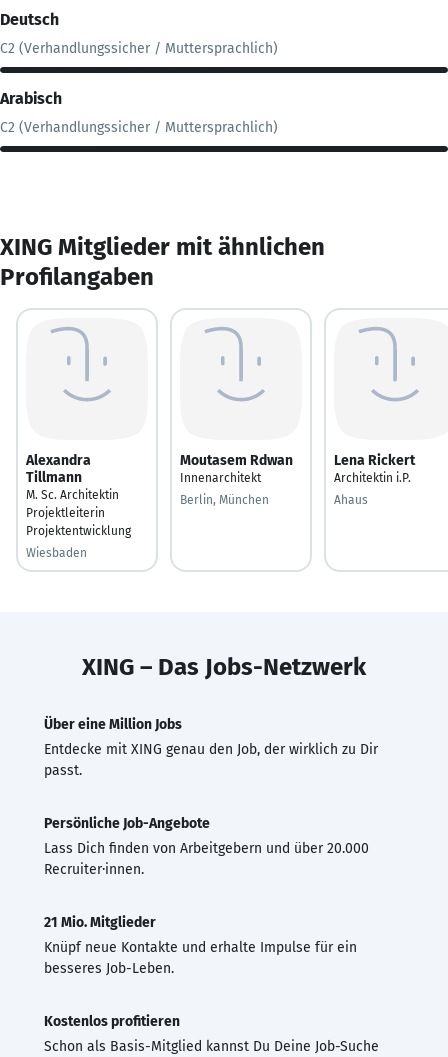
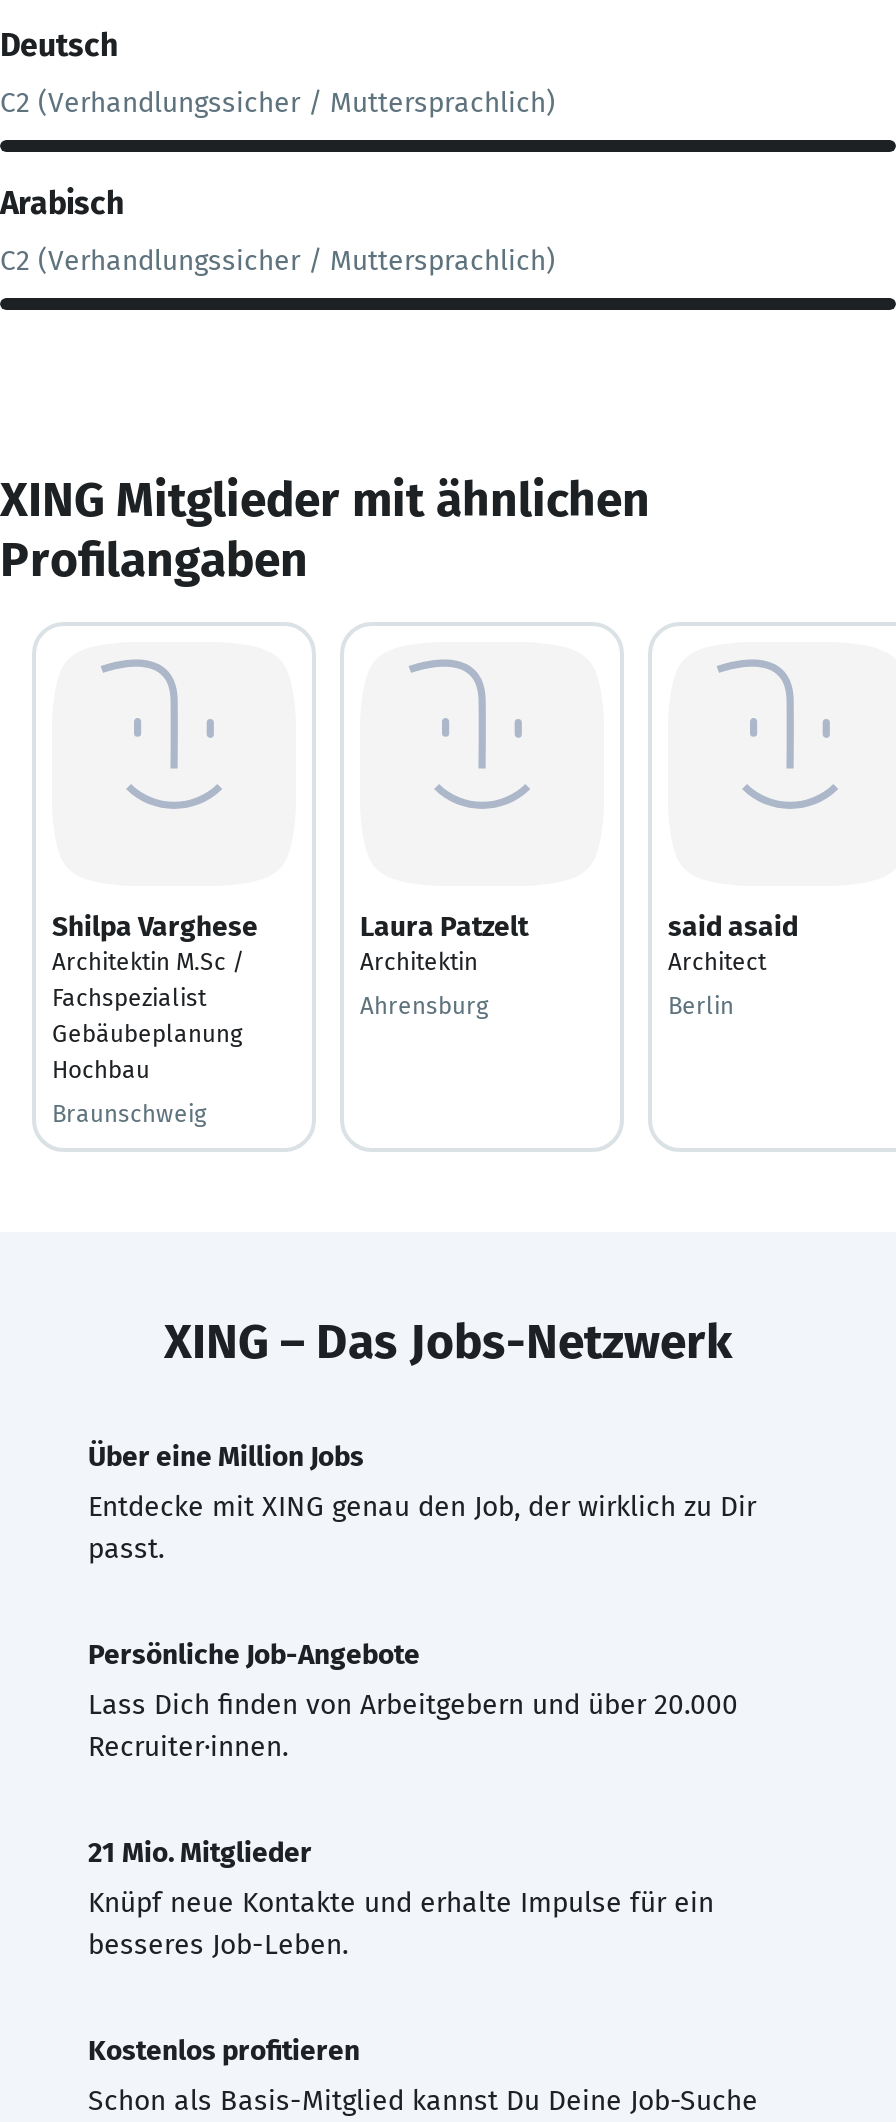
- Alexandra
- Tillmann
- M. Sc. Architektin
- Projektleiterin
- Projektentwicklung
+ Shilpa Varghese
+ Architektin M.Sc /
+ Fachspezialist
+ Gebäubeplanung
+ Hochbau

- Moutasem Rdwan
- Innenarchitekt
+ Laura Patzelt
+ Architektin

- Lena Rickert
- Architektin i.P.
+ said asaid
+ Architect

- Berlin, München
+ Ahrensburg

- Ahaus
+ Berlin

- Wiesbaden
+ Braunschweig
